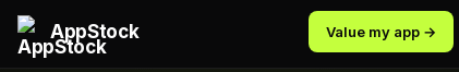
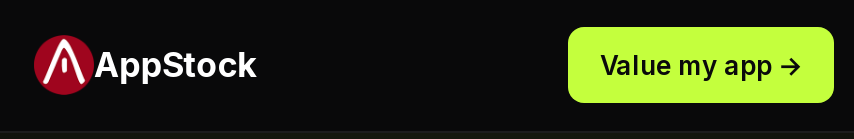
- [image]
+ [image]
